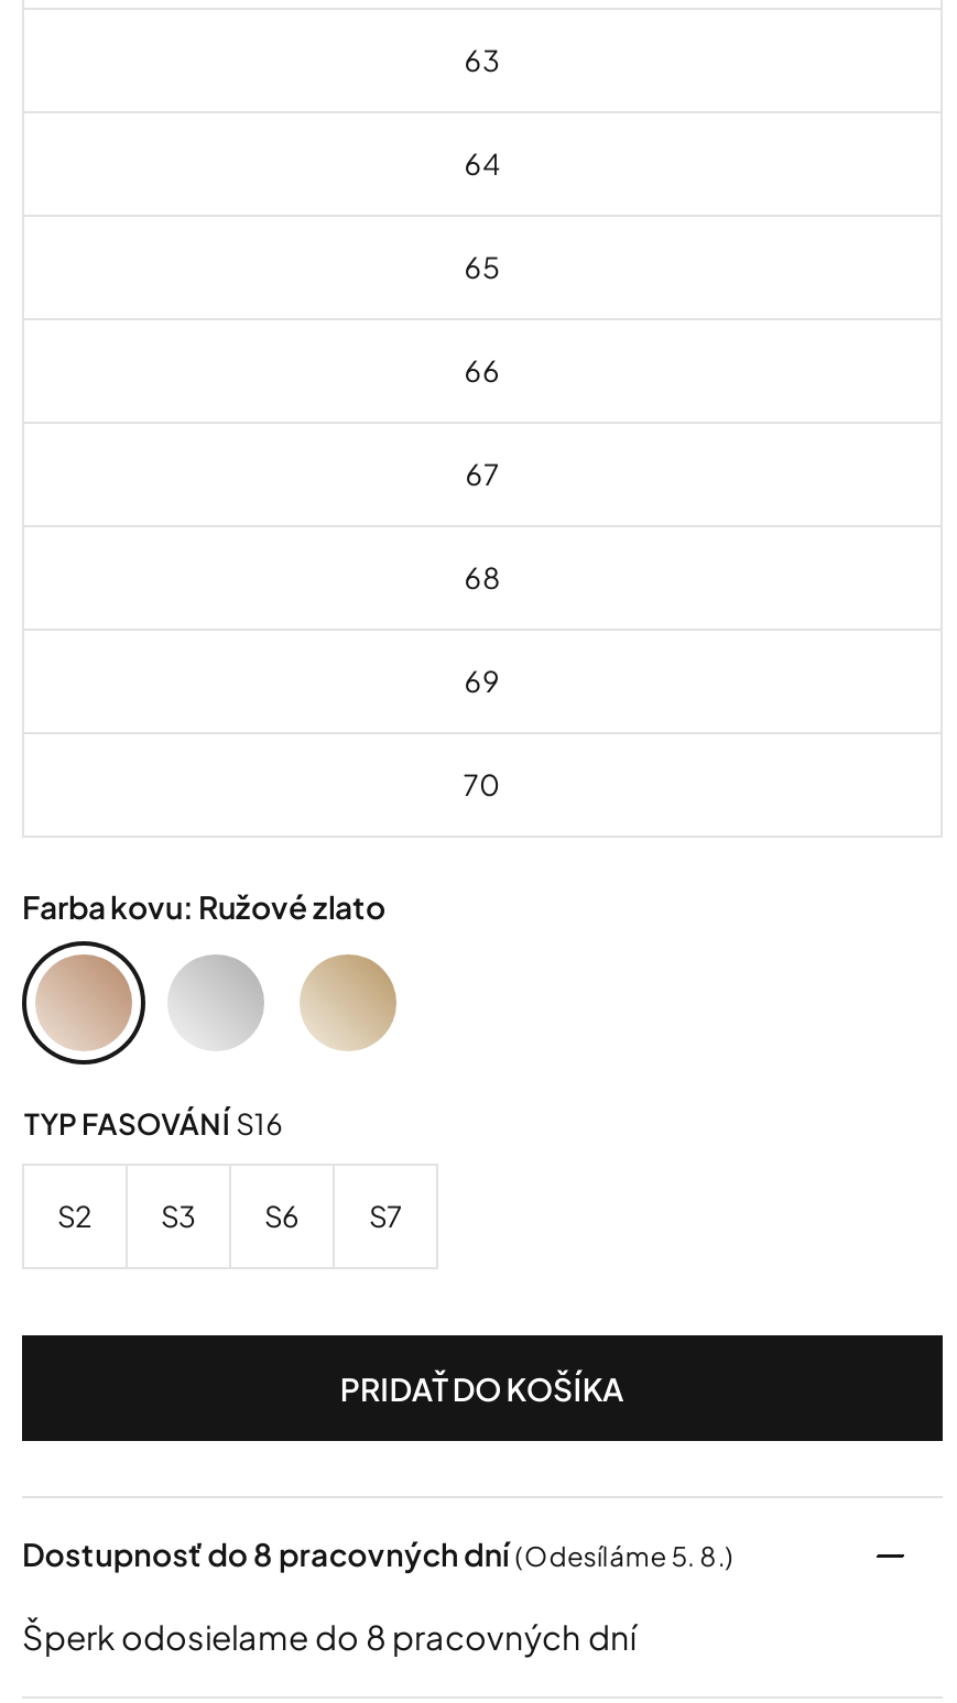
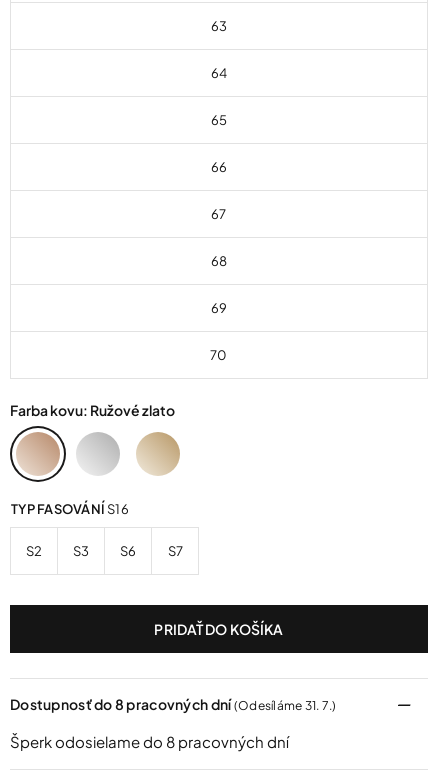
- Dostupnosť do 8 pracovných dní(Odesíláme 5. 8.)
+ Dostupnosť do 8 pracovných dní(Odesíláme 31. 7.)
